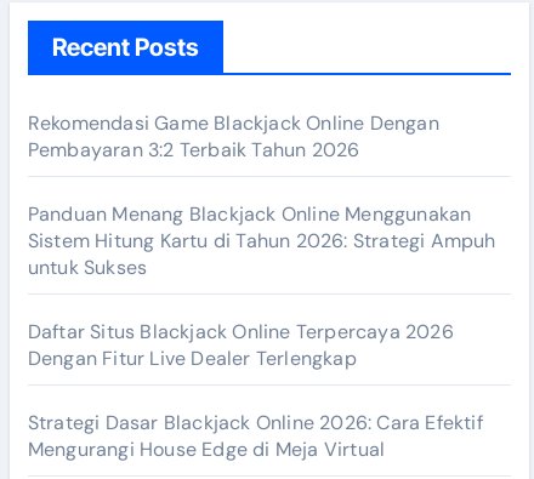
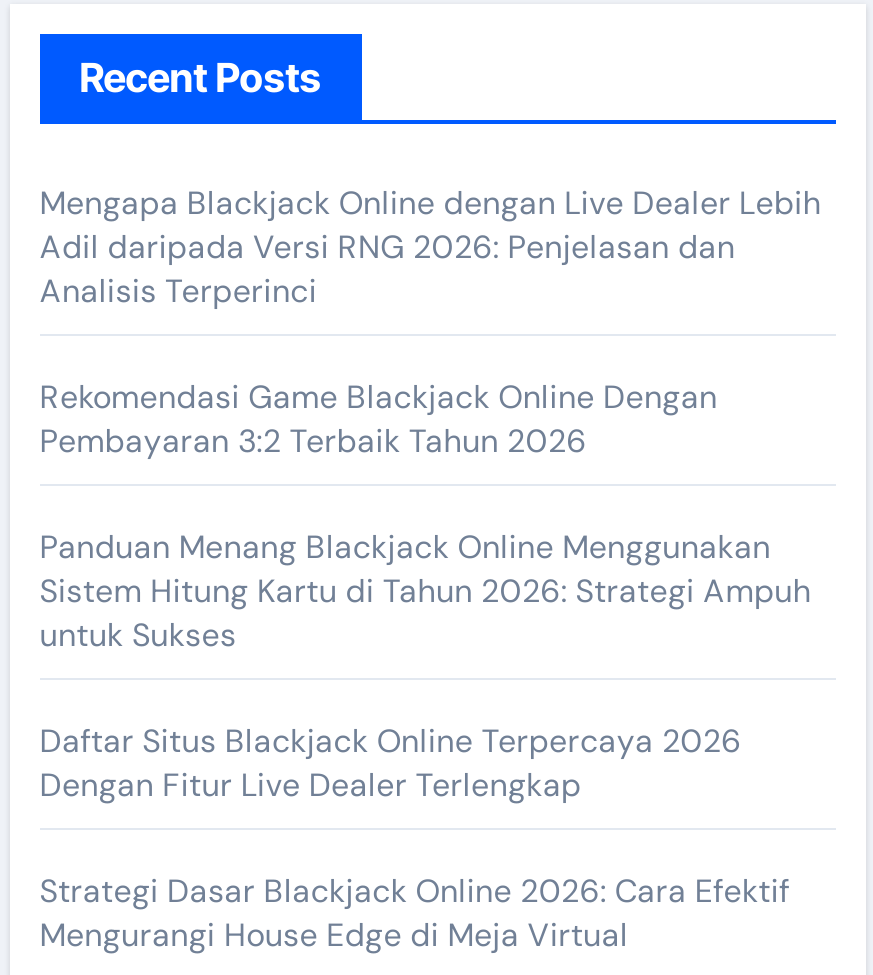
+ Mengapa Blackjack Online dengan Live Dealer Lebih
+ Adil daripada Versi RNG 2026: Penjelasan dan
+ Analisis Terperinci
